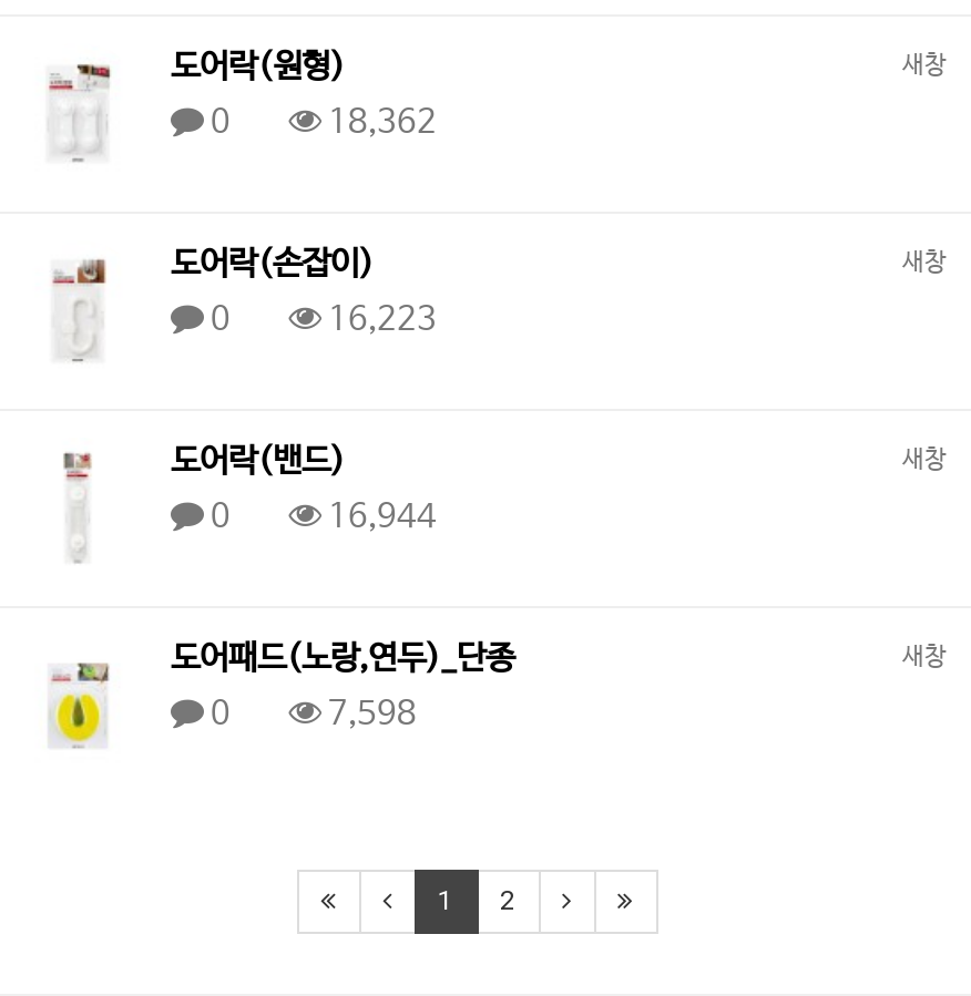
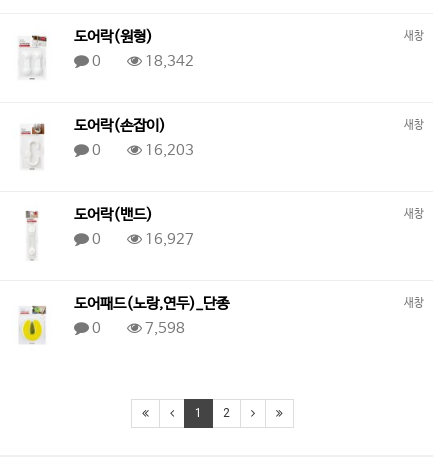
- 18,362
+ 18,342

- 16,223
+ 16,203

- 16,944
+ 16,927
